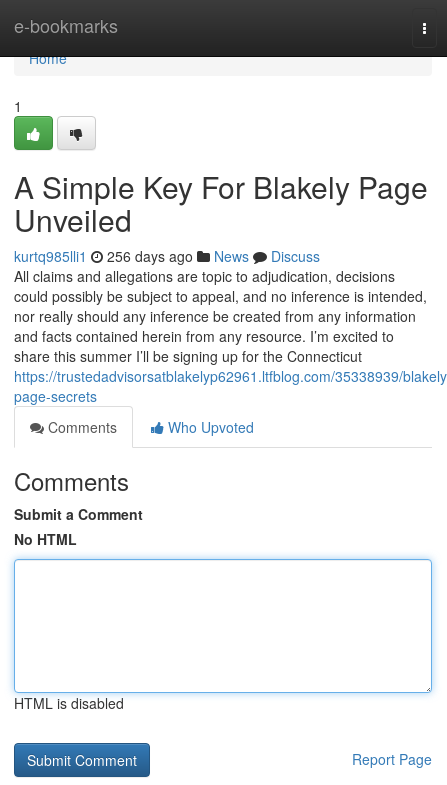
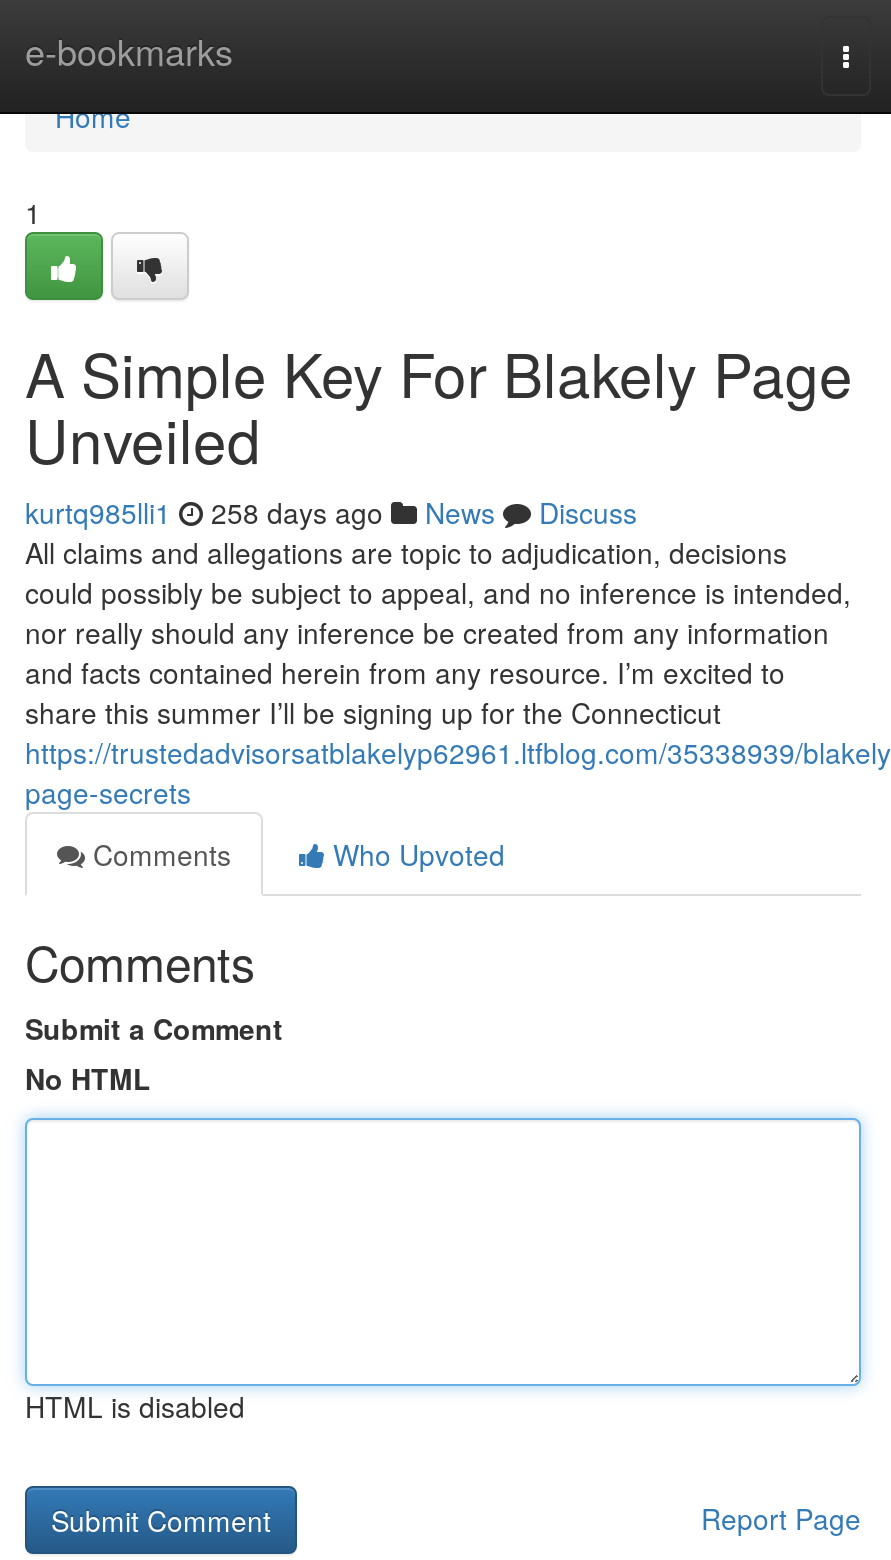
- kurtq985lli1 256 days ago News Discuss
+ kurtq985lli1 258 days ago News Discuss
